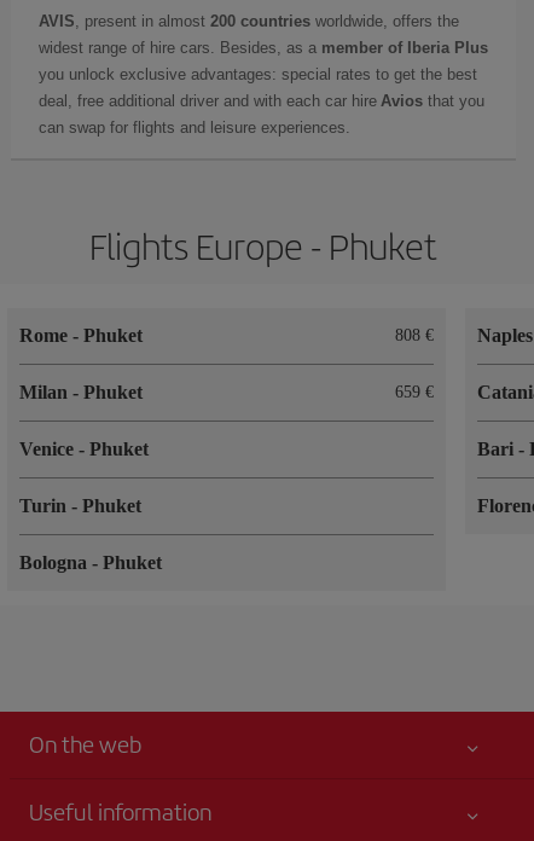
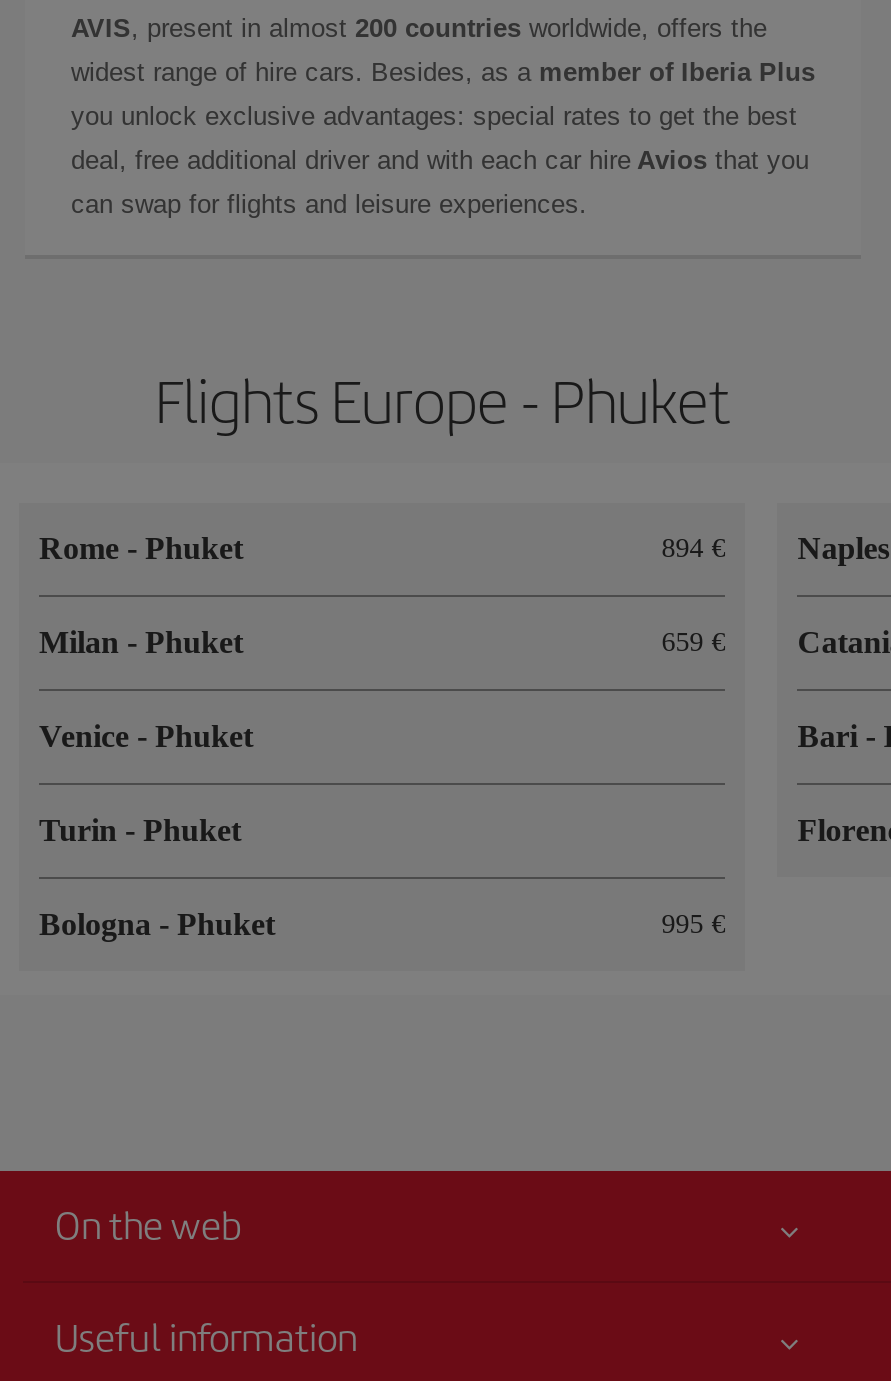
- 808
+ 894

+ 995
